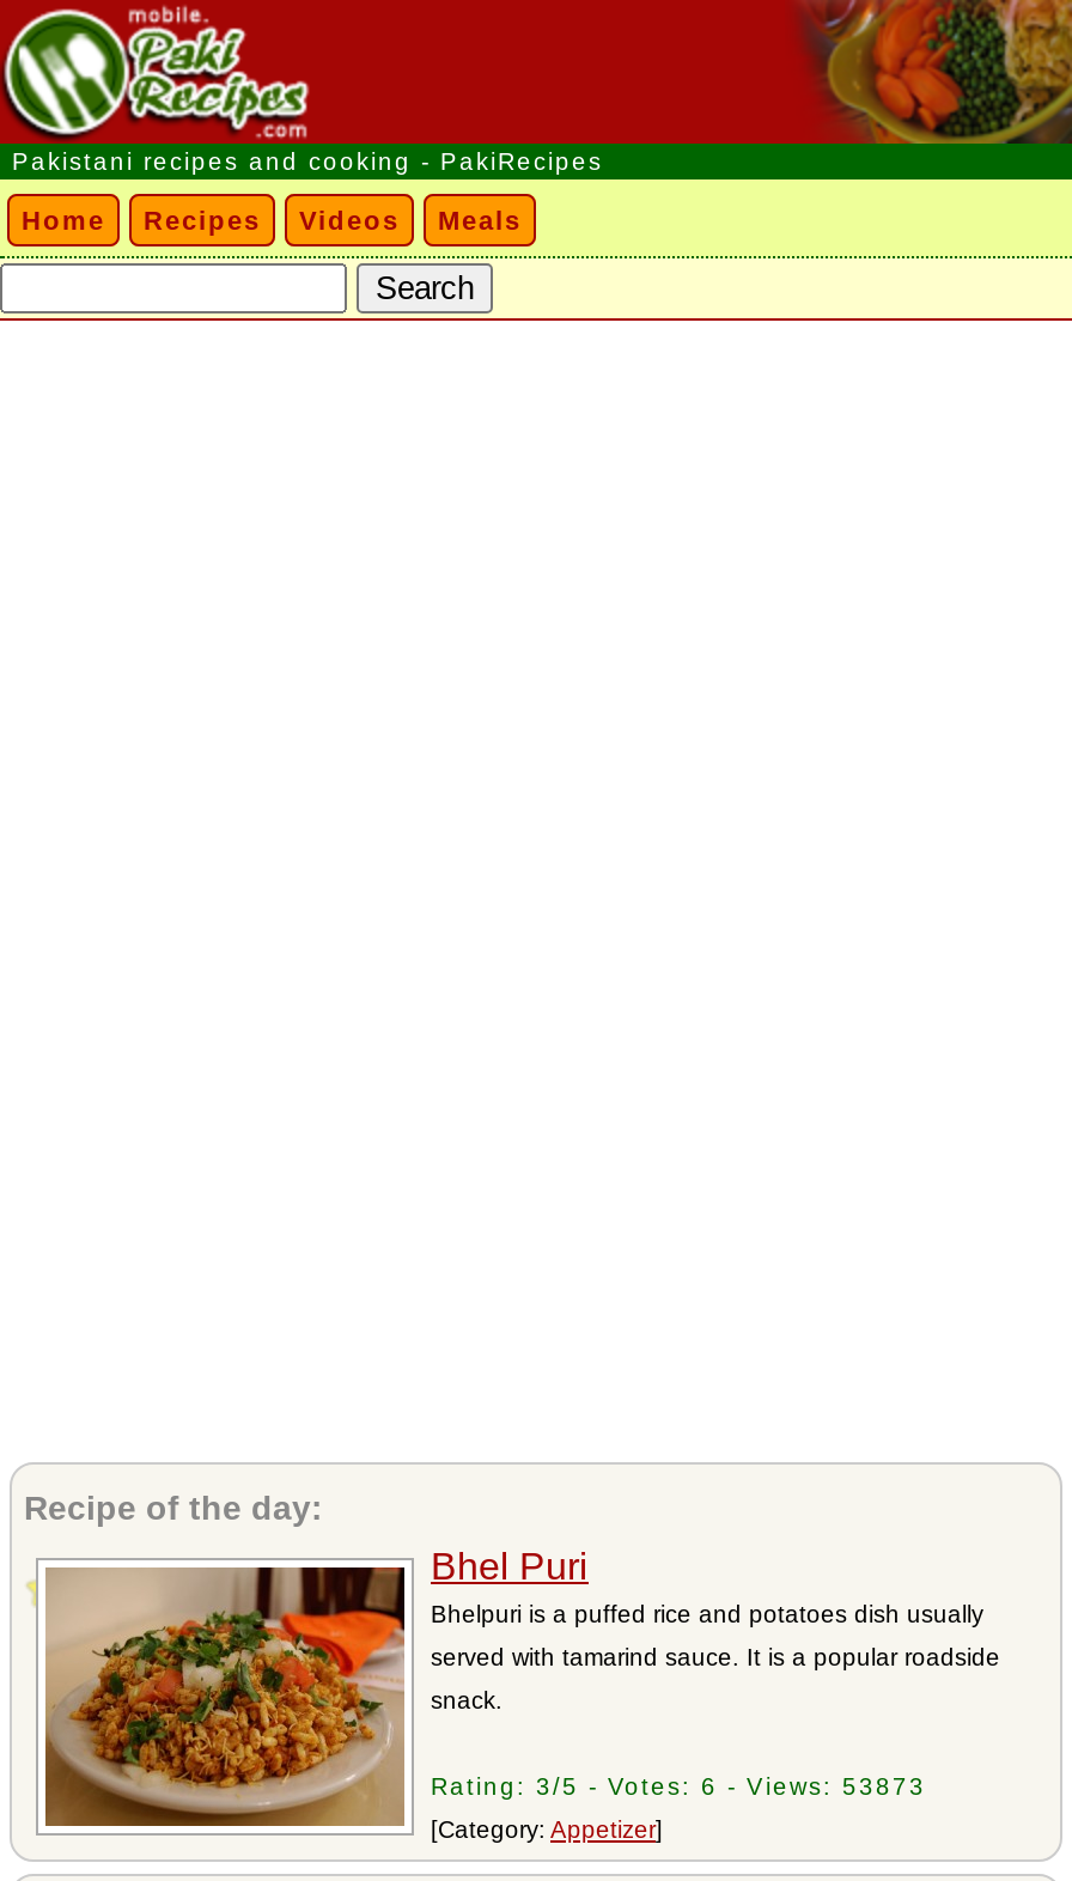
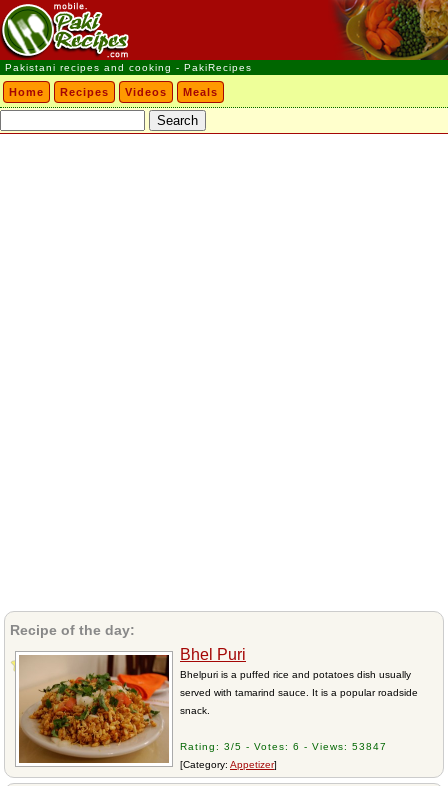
- Rating: 3/5 - Votes: 6 - Views: 53873
+ Rating: 3/5 - Votes: 6 - Views: 53847
